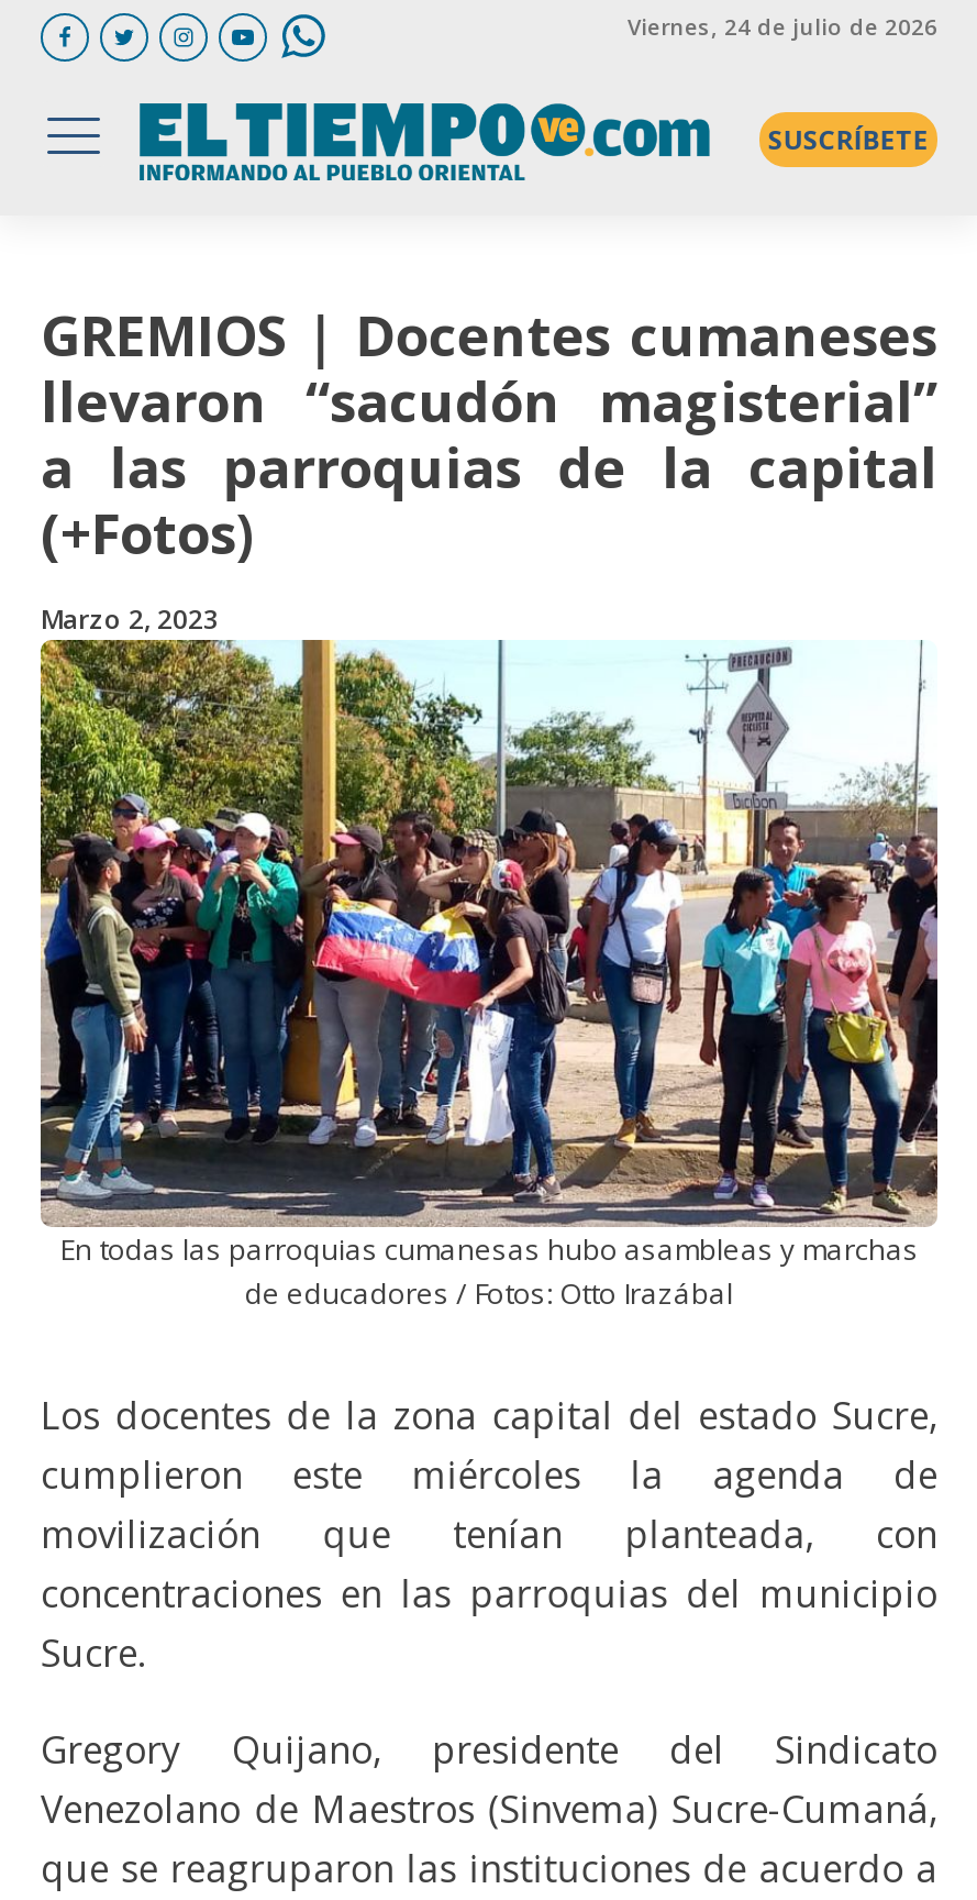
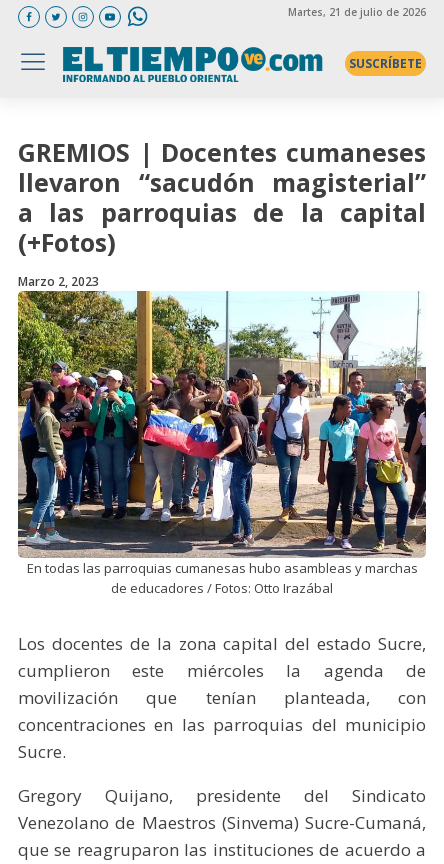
- Viernes, 24 de julio de 2026
+ Martes, 21 de julio de 2026
